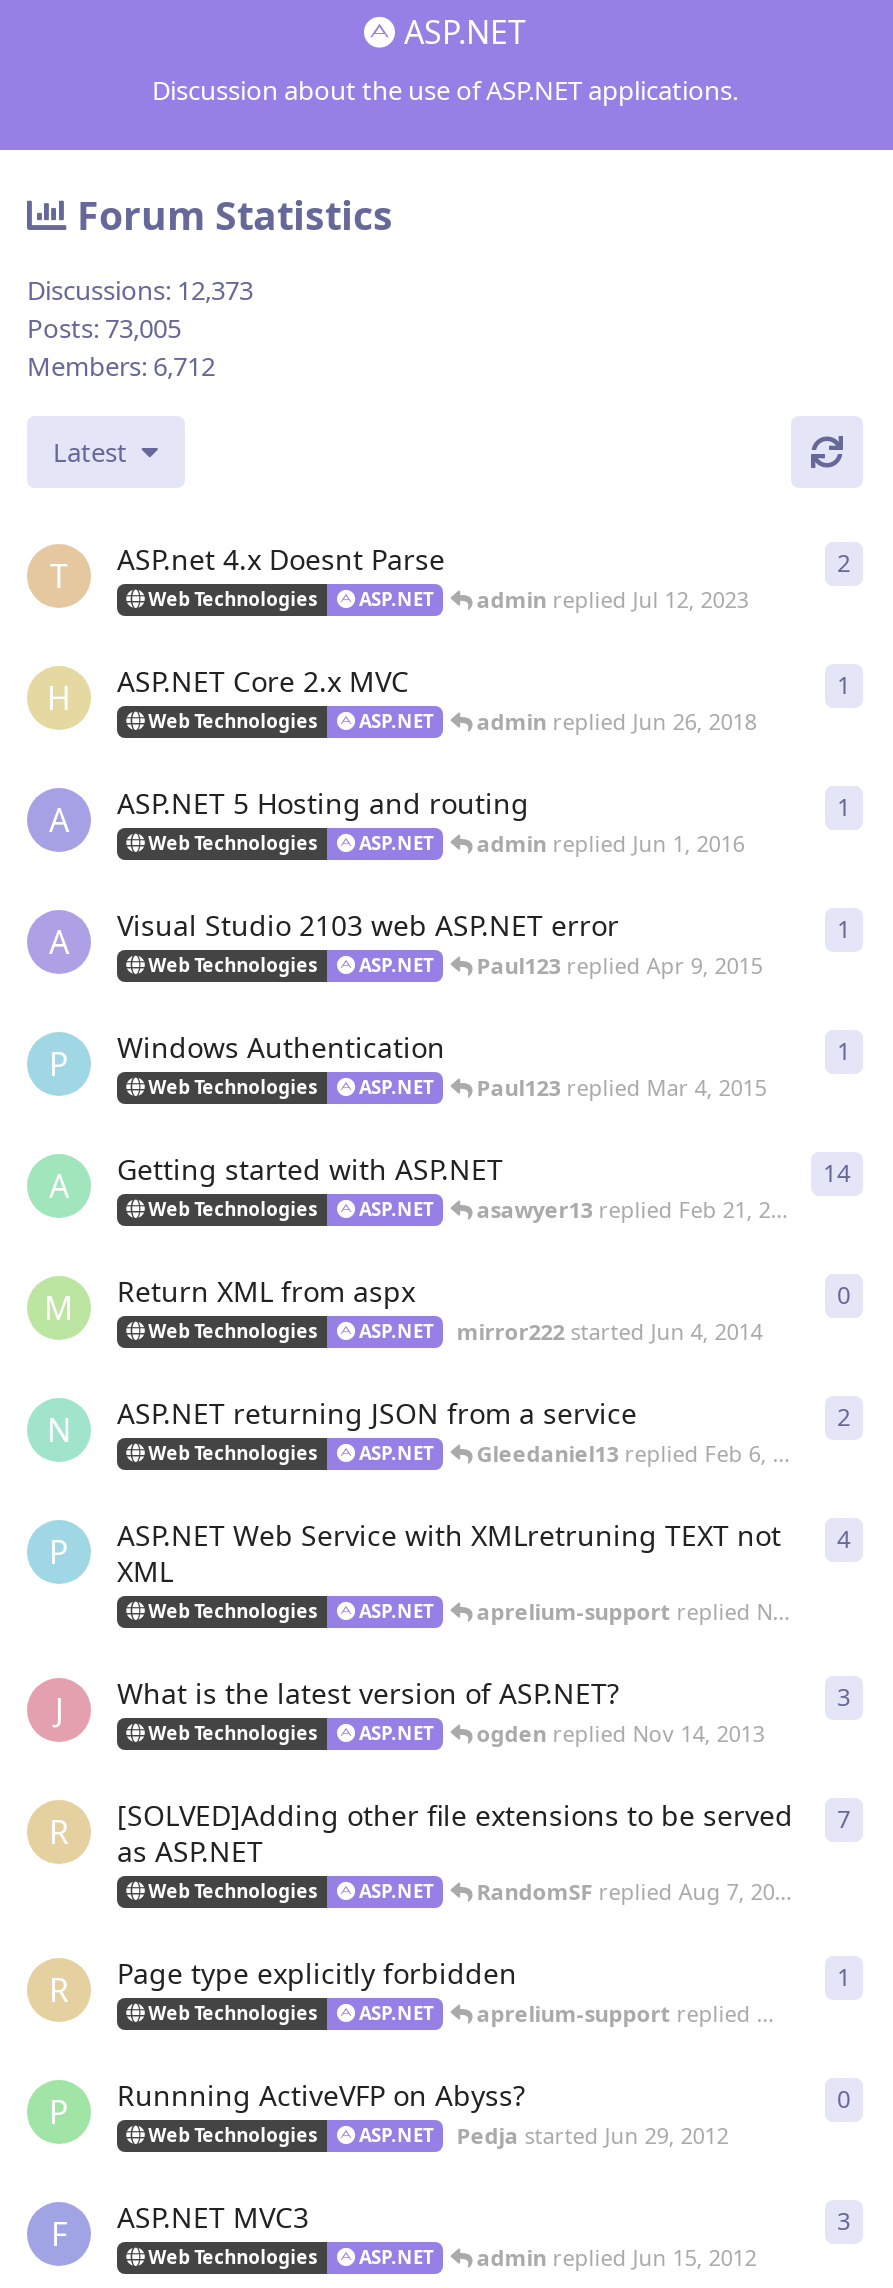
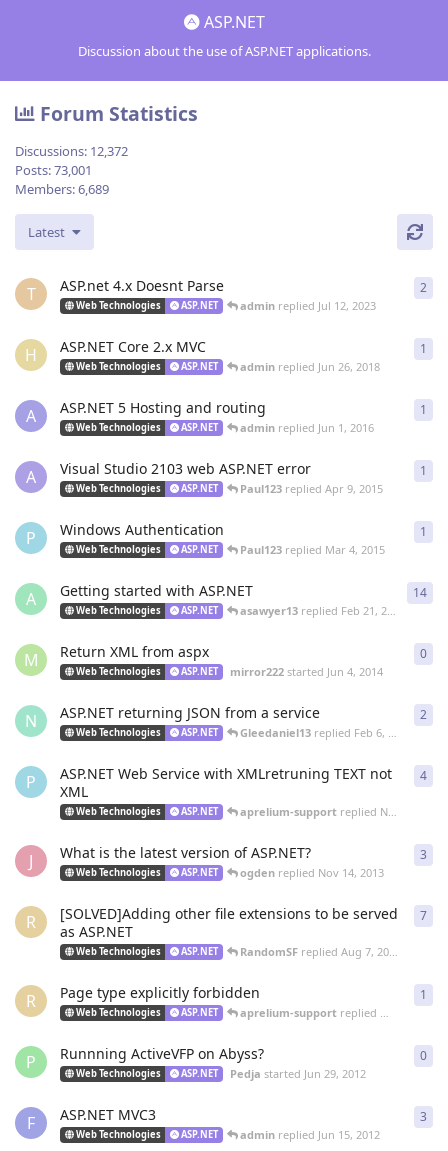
- Discussions: 12,373
+ Discussions: 12,372

- Posts: 73,005
+ Posts: 73,001

- Members: 6,712
+ Members: 6,689
